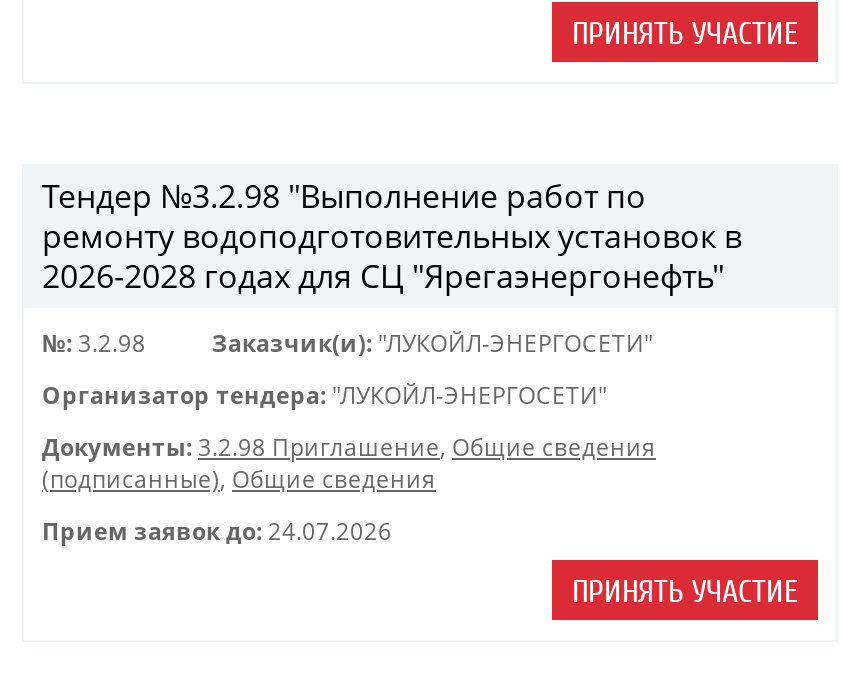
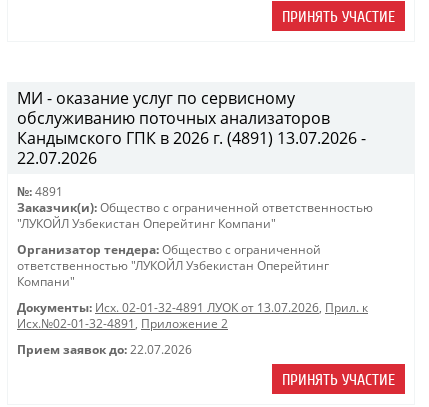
- Тендер №3.2.98 "Выполнение работ по
- ремонту водоподготовительных установок в
- 2026-2028 годах для СЦ "Ярегаэнергонефть"
+ МИ - оказание услуг по сервисному
+ обслуживанию поточных анализаторов
+ Кандымского ГПК в 2026 г. (4891) 13.07.2026 -
+ 22.07.2026

- №: 3.2.98
- Заказчик(и): "ЛУКОЙЛ-ЭНЕРГОСЕТИ"
+ №: 4891
+ Заказчик(и): Общество с ограниченной ответственностью
+ "ЛУКОЙЛ Узбекистан Оперейтинг Компани"

- Организатор тендера: "ЛУКОЙЛ-ЭНЕРГОСЕТИ"
+ Организатор тендера: Общество с ограниченной
+ ответственностью "ЛУКОЙЛ Узбекистан Оперейтинг
+ Компани"

- Документы: 3.2.98 Приглашение, Общие сведения
- (подписанные), Общие сведения
+ Документы: Исх. 02-01-32-4891 ЛУОК от 13.07.2026, Прил. к
+ Исх.№02-01-32-4891, Приложение 2

- Прием заявок до: 24.07.2026
+ Прием заявок до: 22.07.2026
